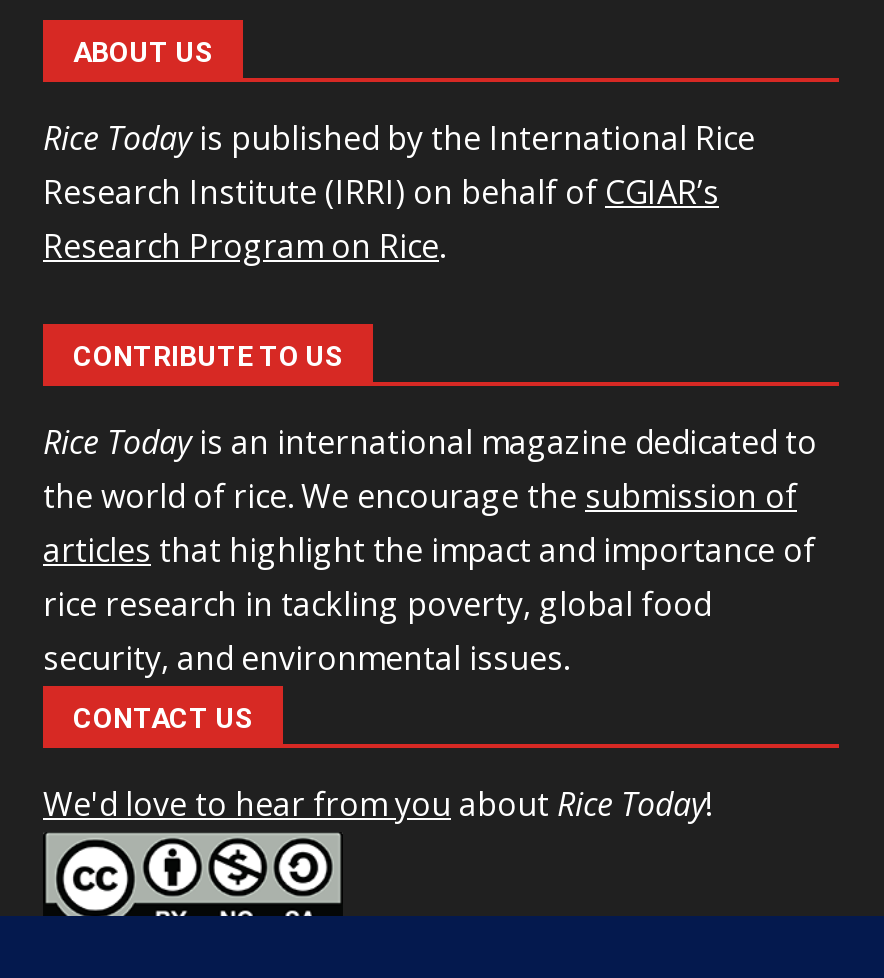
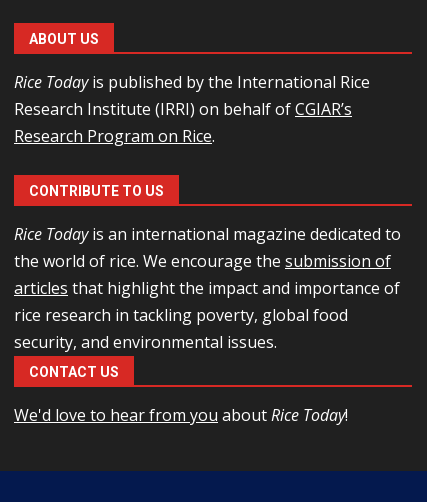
- [image]
